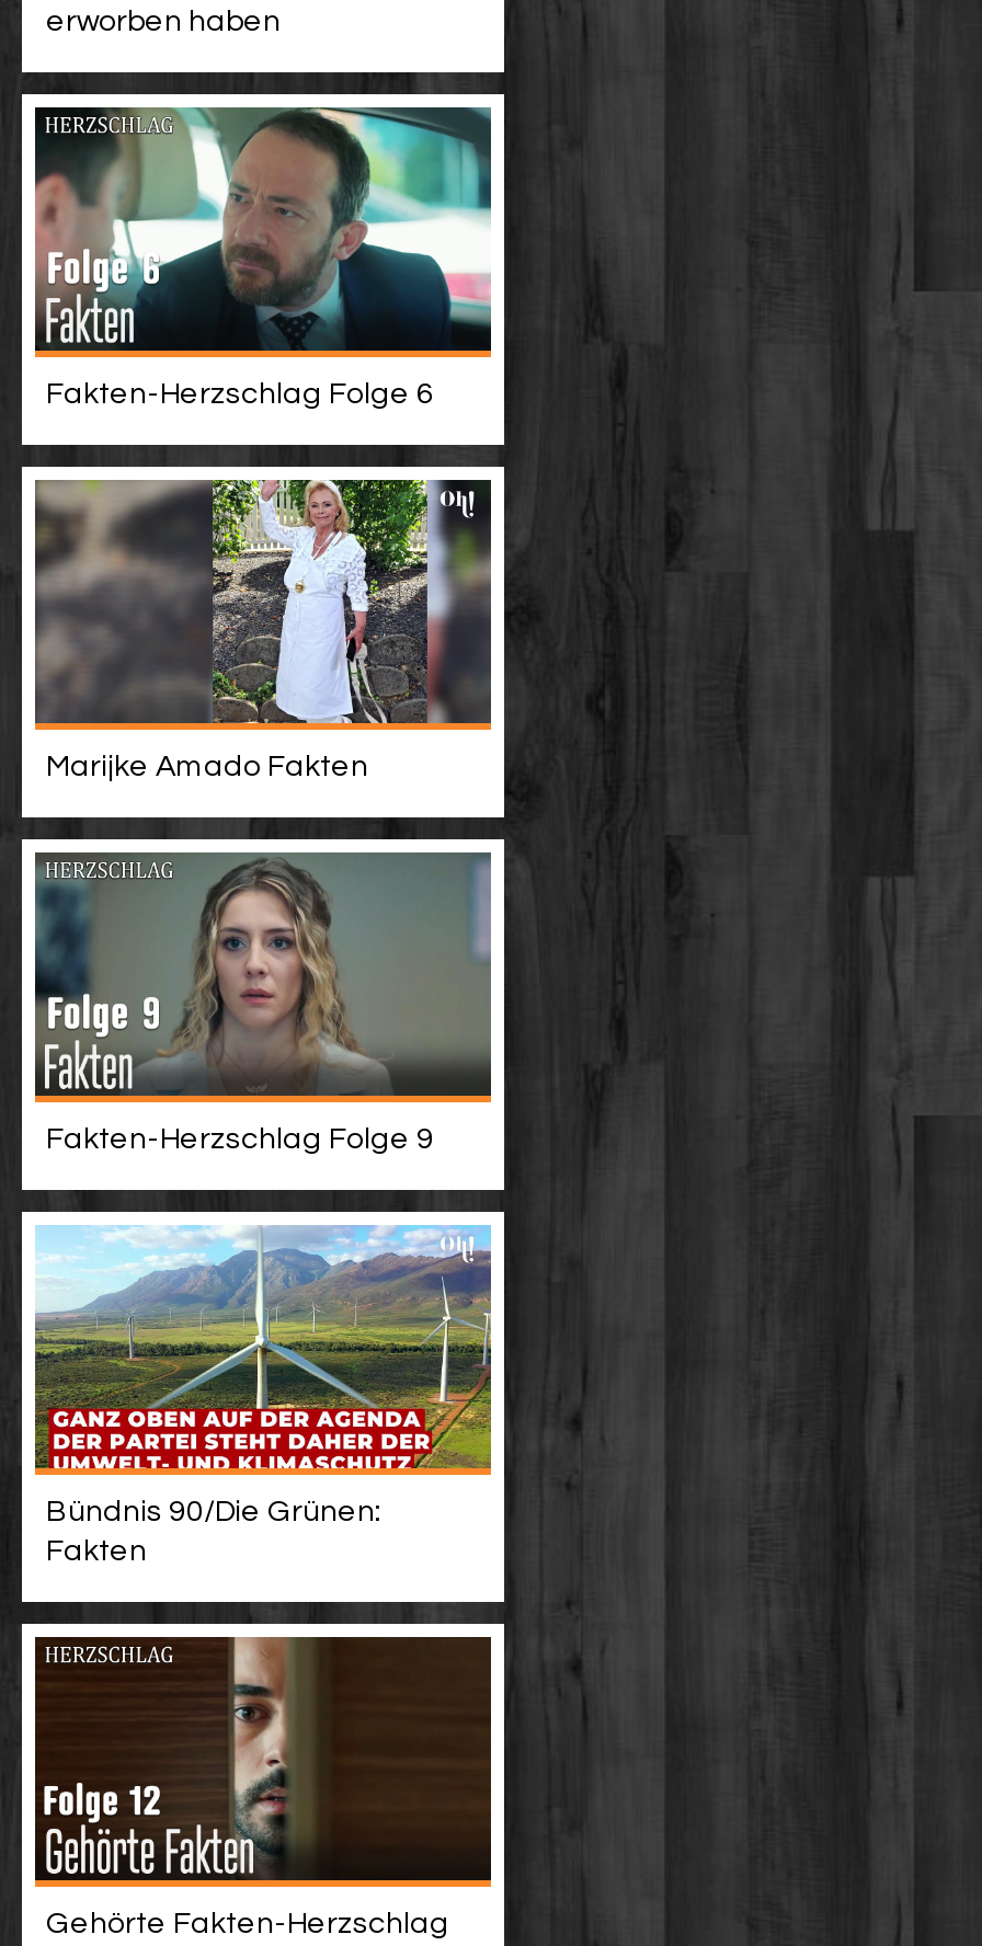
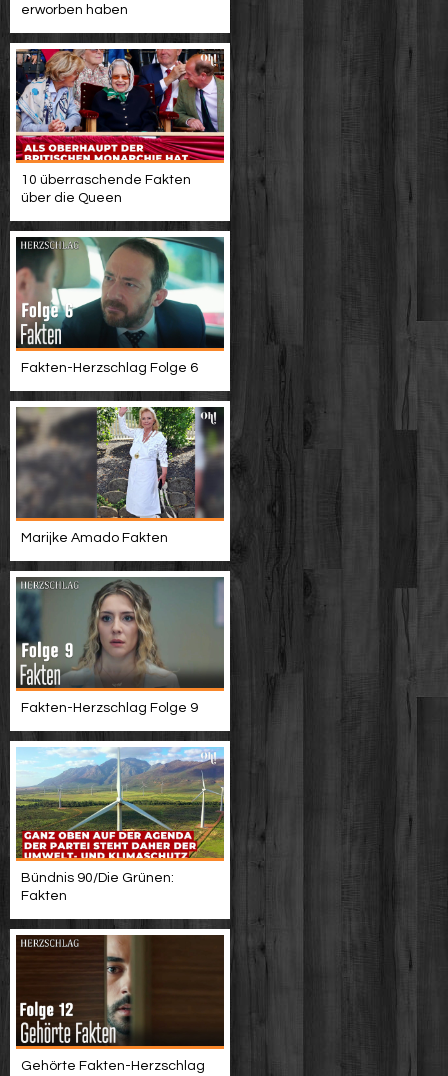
+ [image]
+ 10 überraschende Fakten
+ über die Queen
